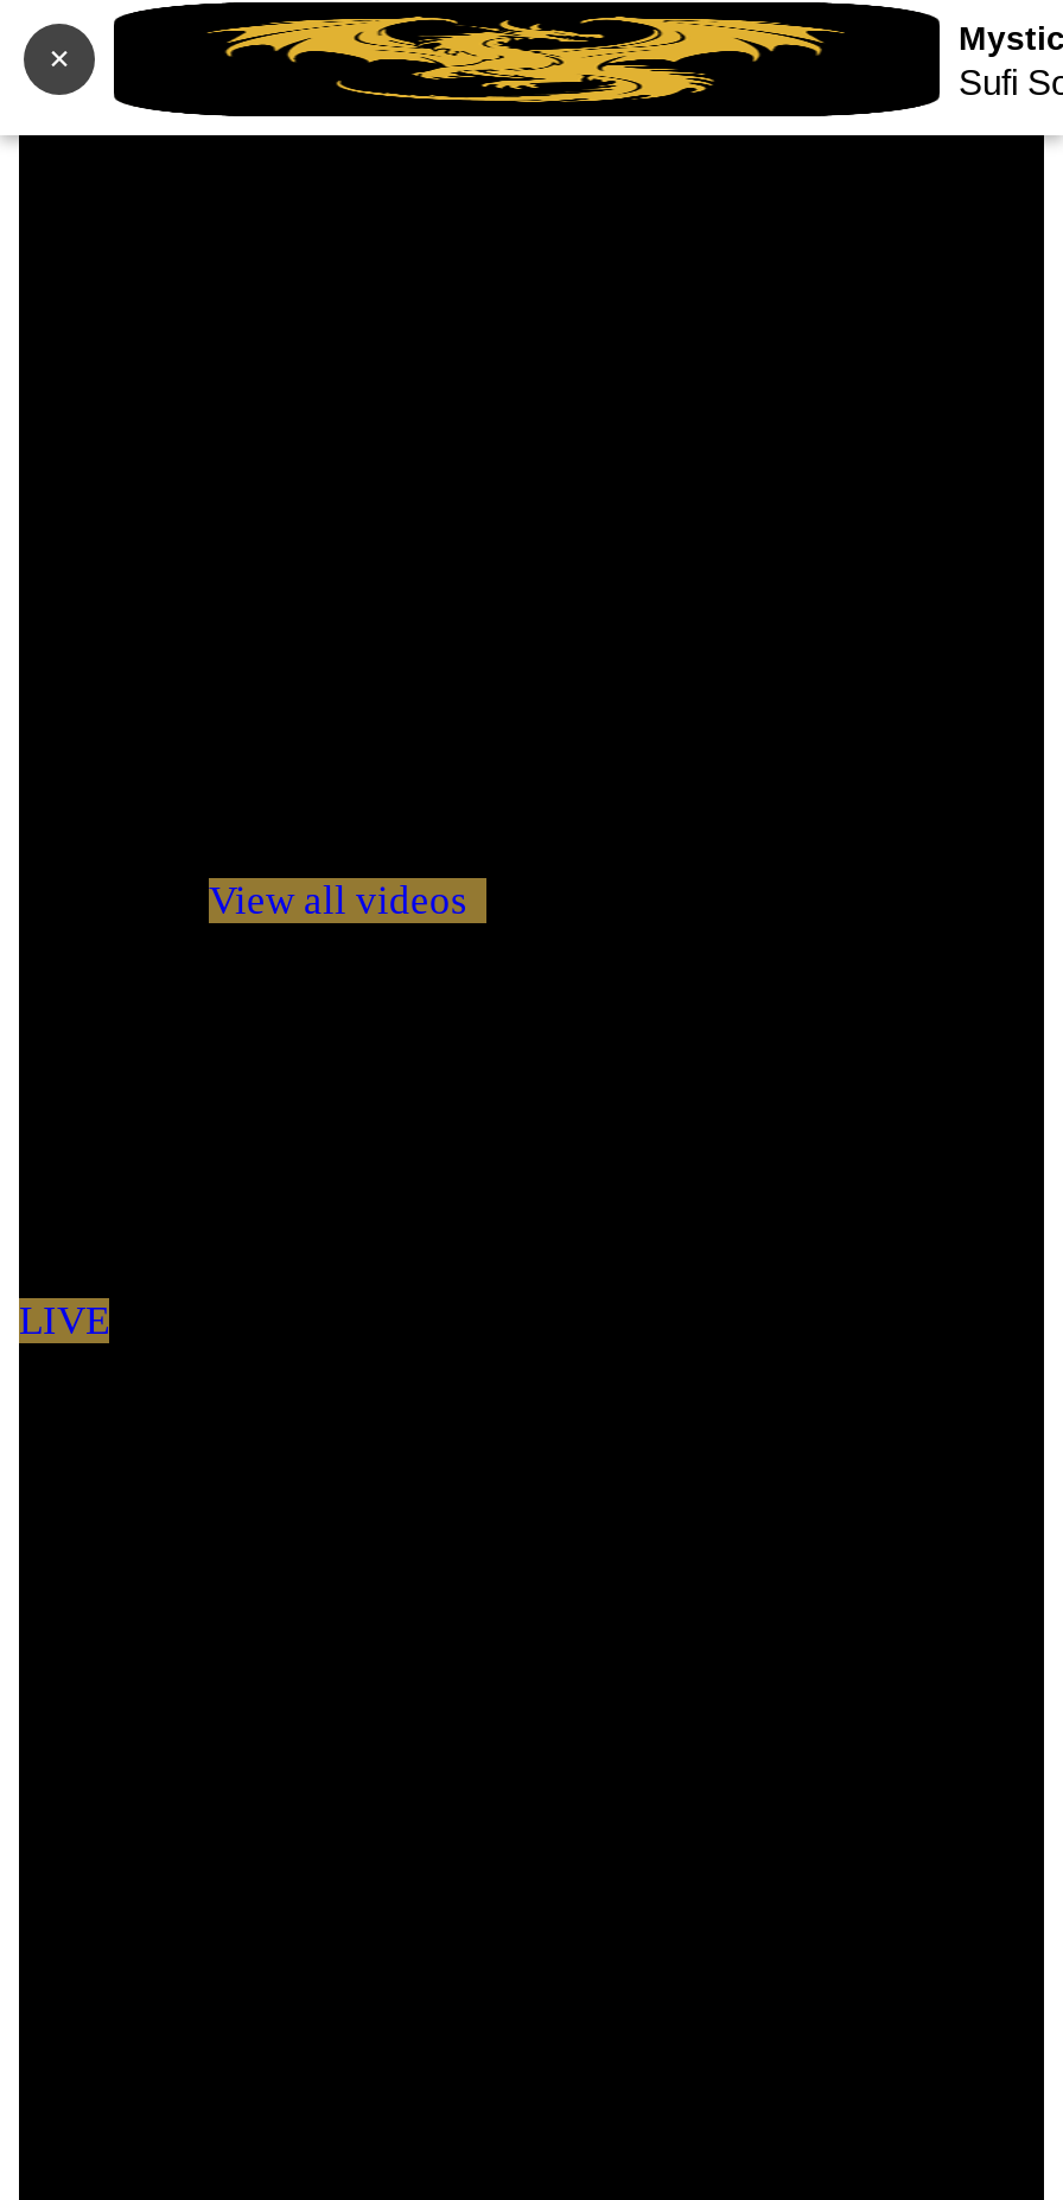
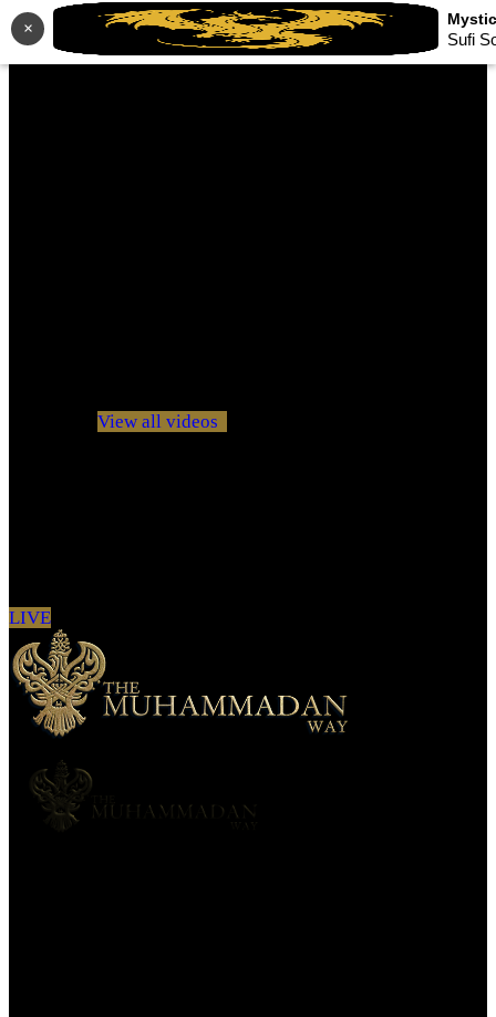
+ [image]
